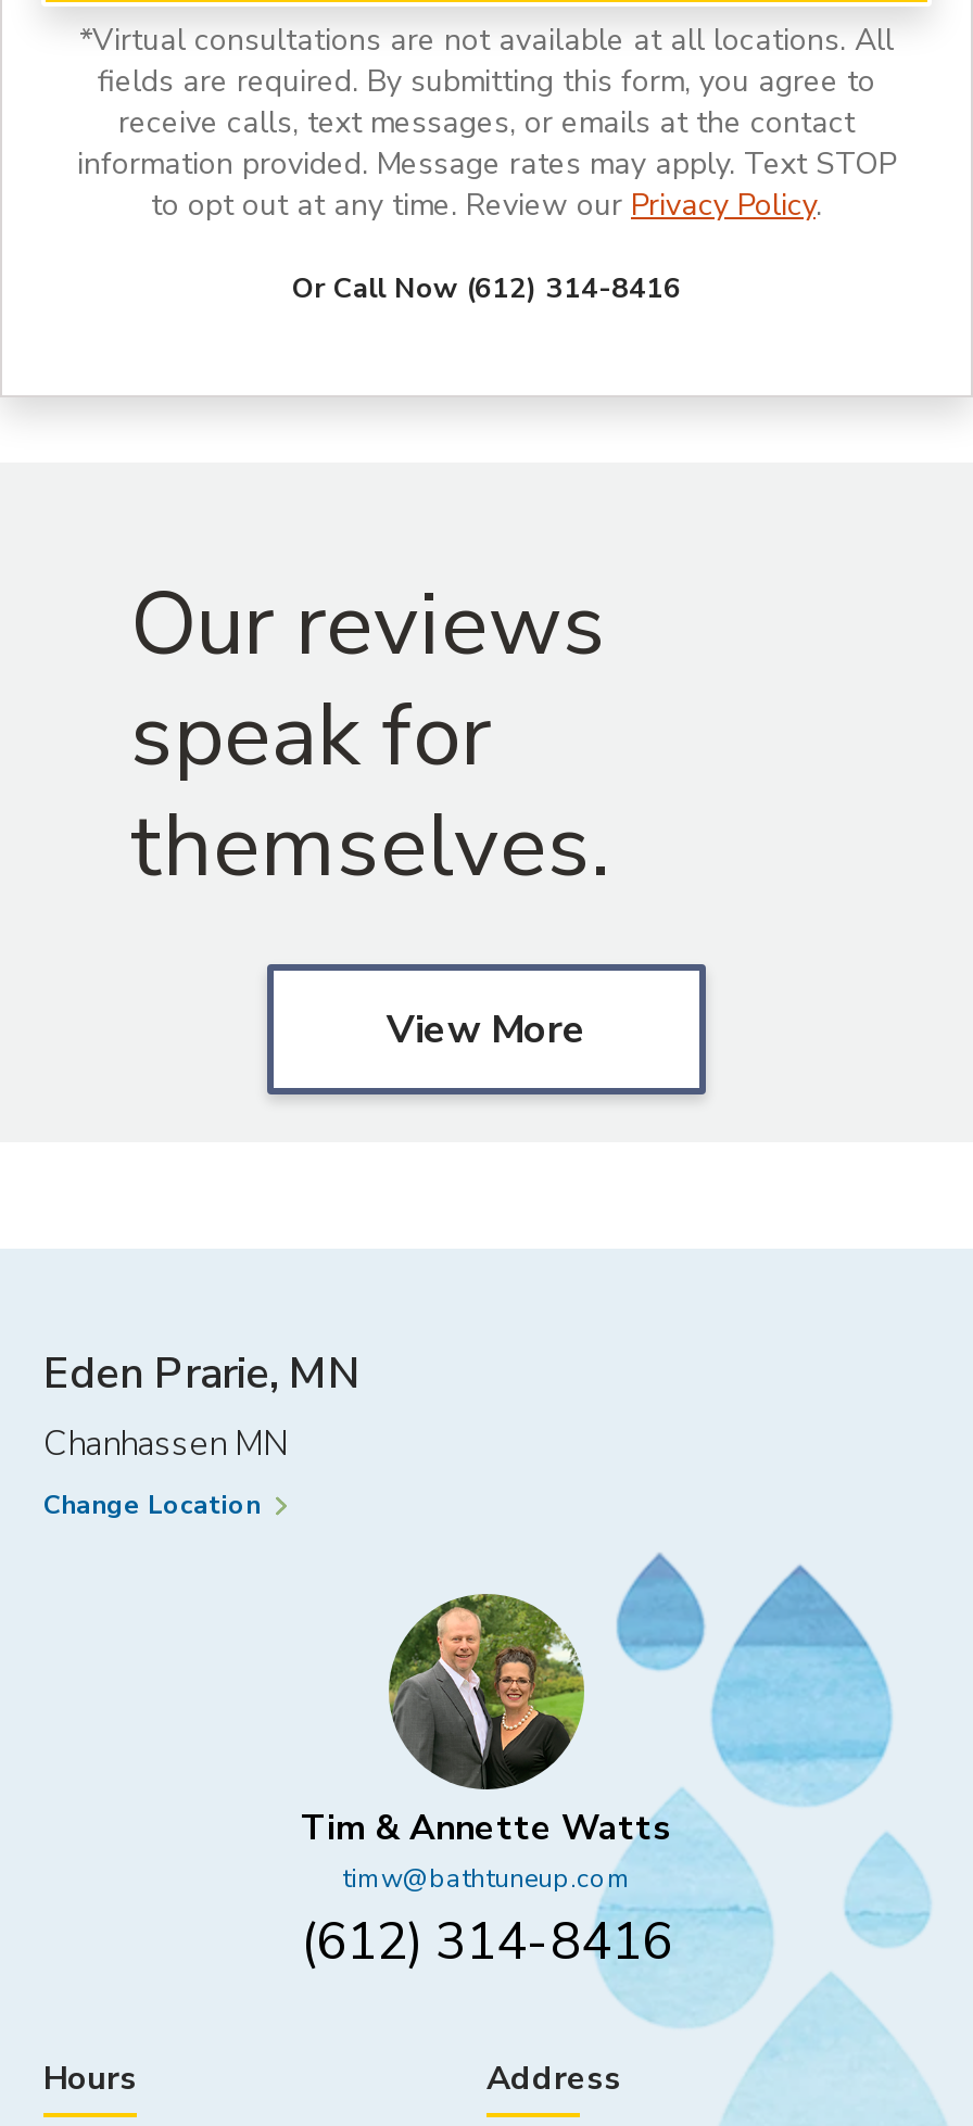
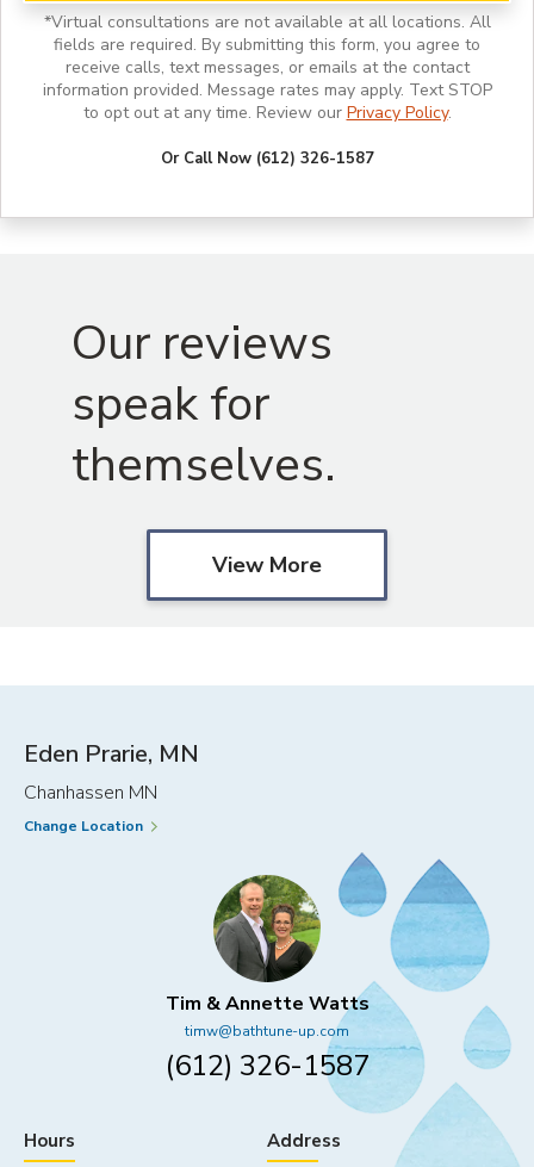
- Or Call Now (612) 314-8416
+ Or Call Now (612) 326-1587

- timw@bathtuneup.com
- (612) 314-8416
+ timw@bathtune-up.com
+ (612) 326-1587
